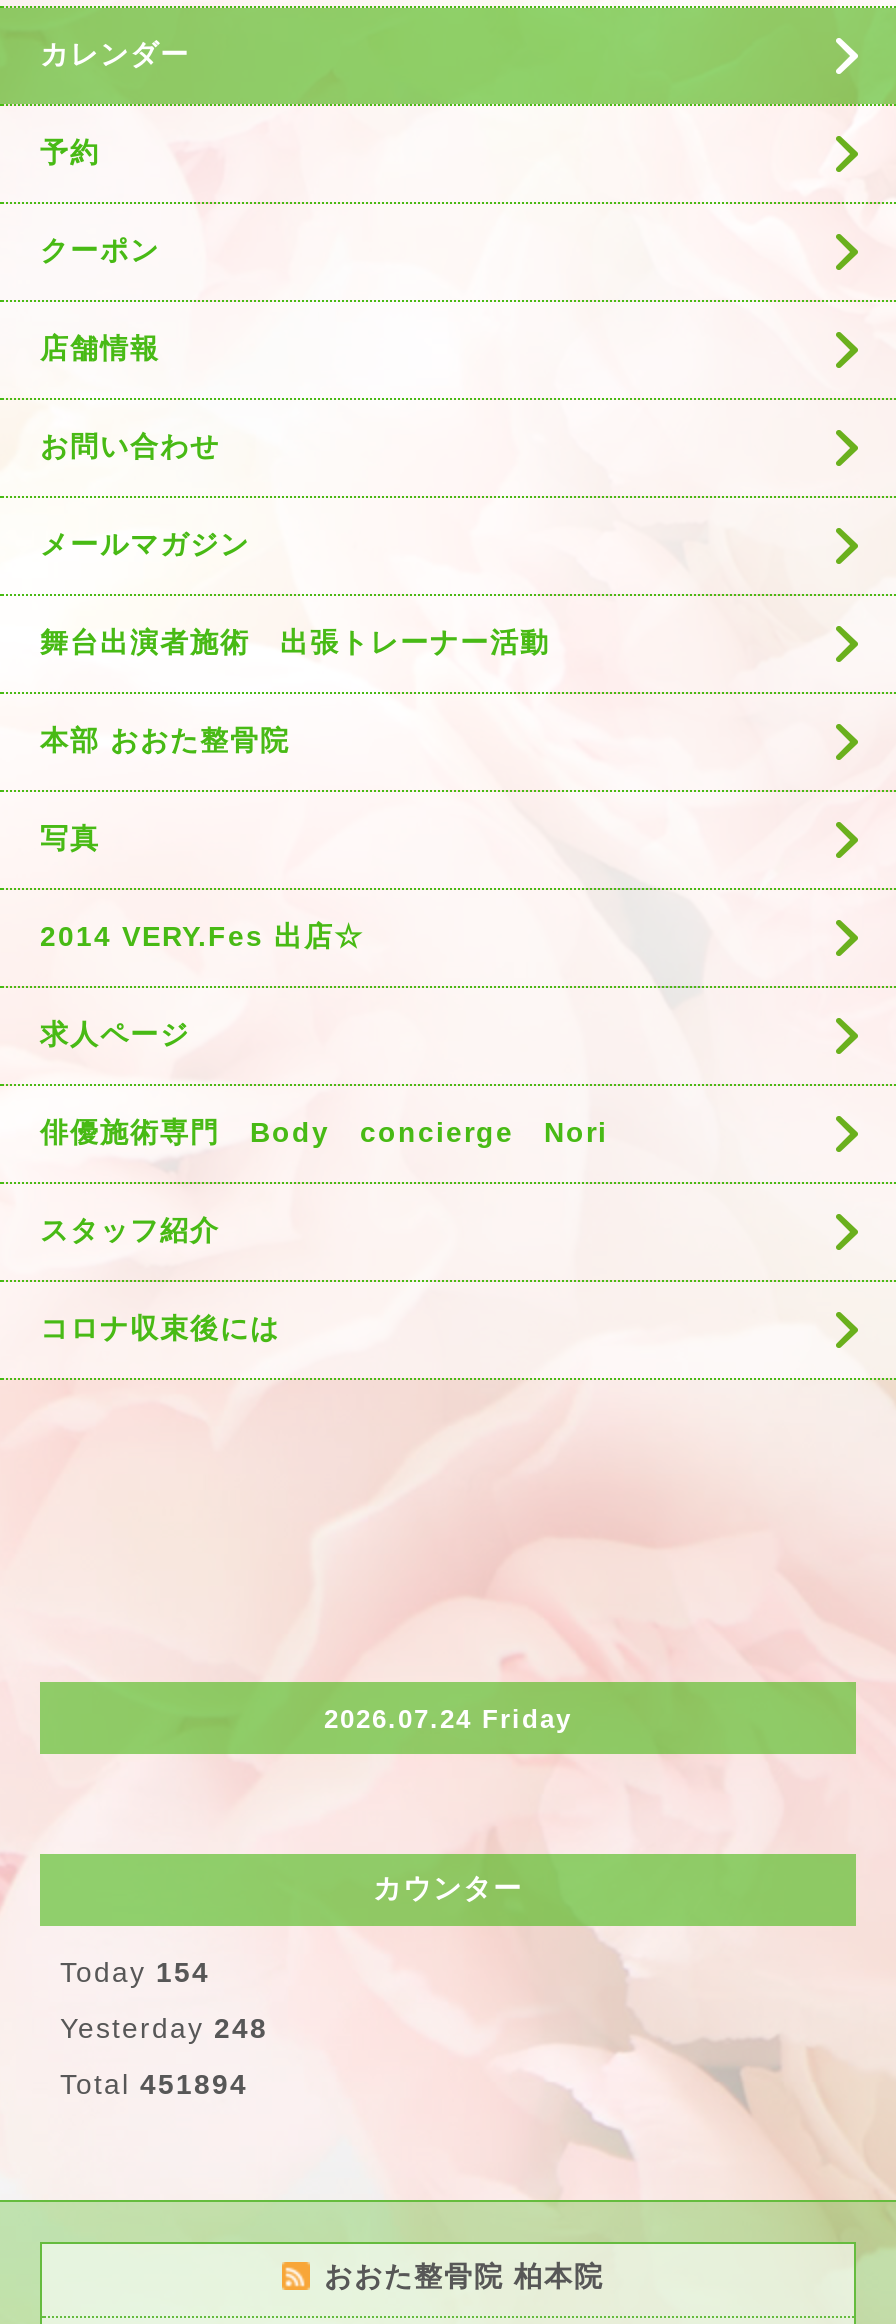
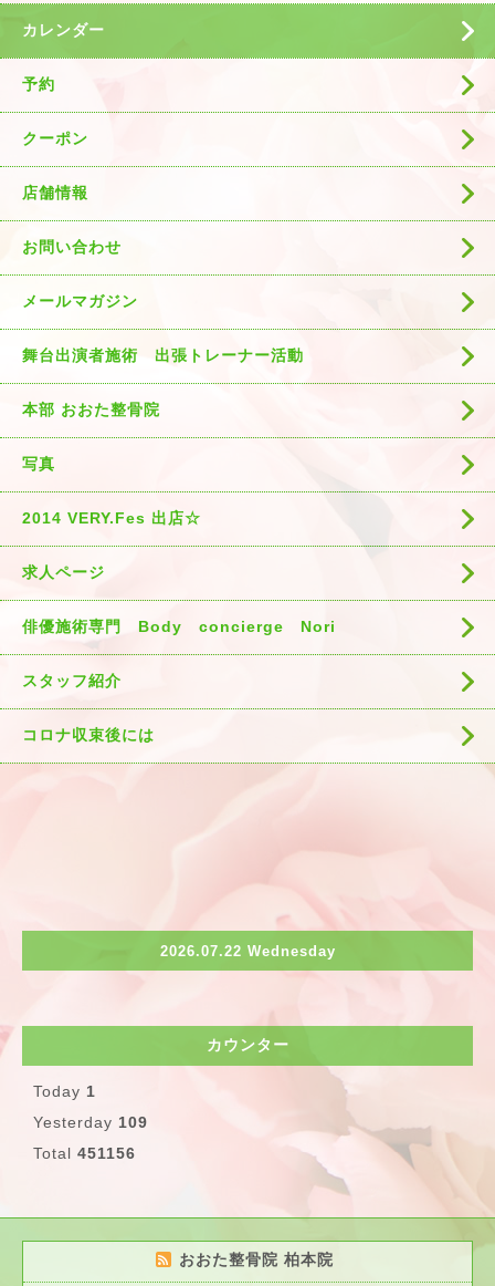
- 2026.07.24 Friday
+ 2026.07.22 Wednesday

- Today 154
+ Today 1

- Yesterday 248
+ Yesterday 109

- Total 451894
+ Total 451156
